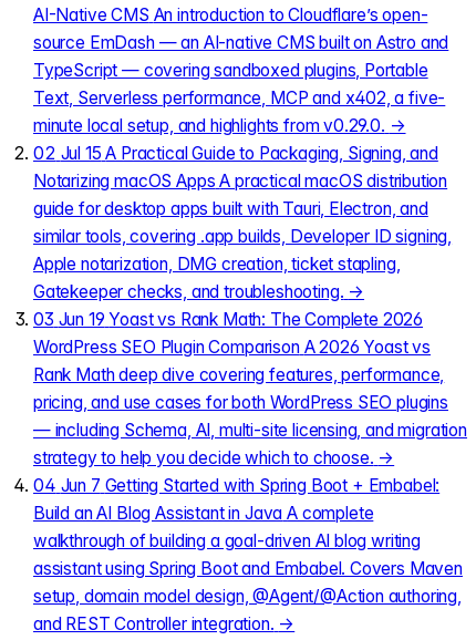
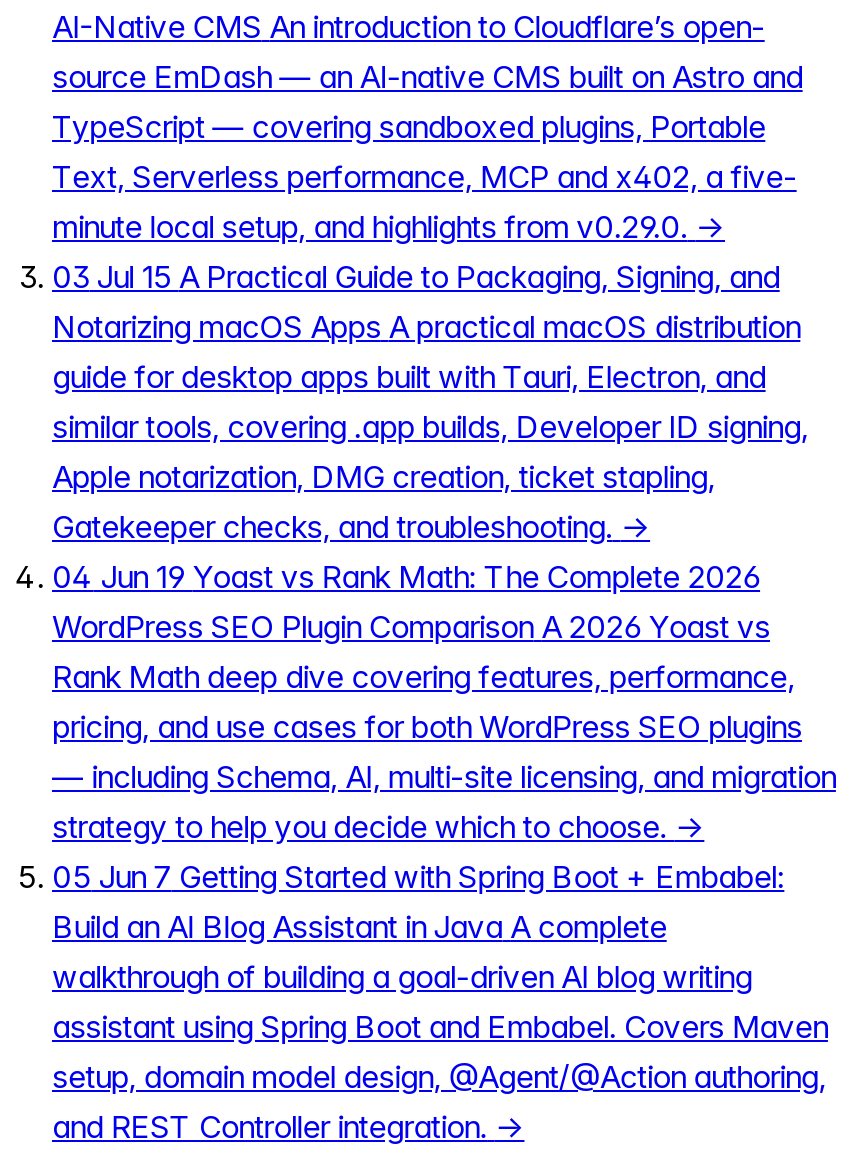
- 02 Jul 15 A Practical Guide to Packaging, Signing, and
+ 03 Jul 15 A Practical Guide to Packaging, Signing, and

- 03 Jun 19 Yoast vs Rank Math: The Complete 2026
+ 04 Jun 19 Yoast vs Rank Math: The Complete 2026

- 04 Jun 7 Getting Started with Spring Boot + Embabel:
+ 05 Jun 7 Getting Started with Spring Boot + Embabel:
